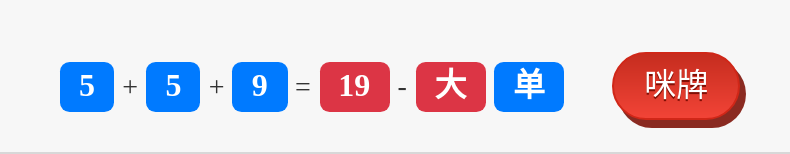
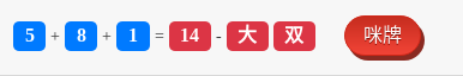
- 5
+ 8

- 9
+ 1

- 19
+ 14

- 单
+ 双
